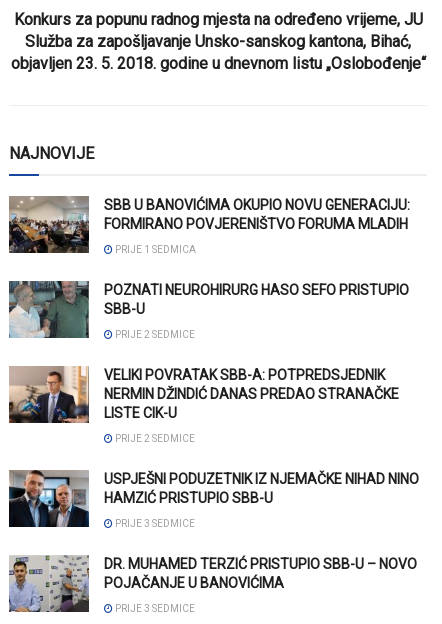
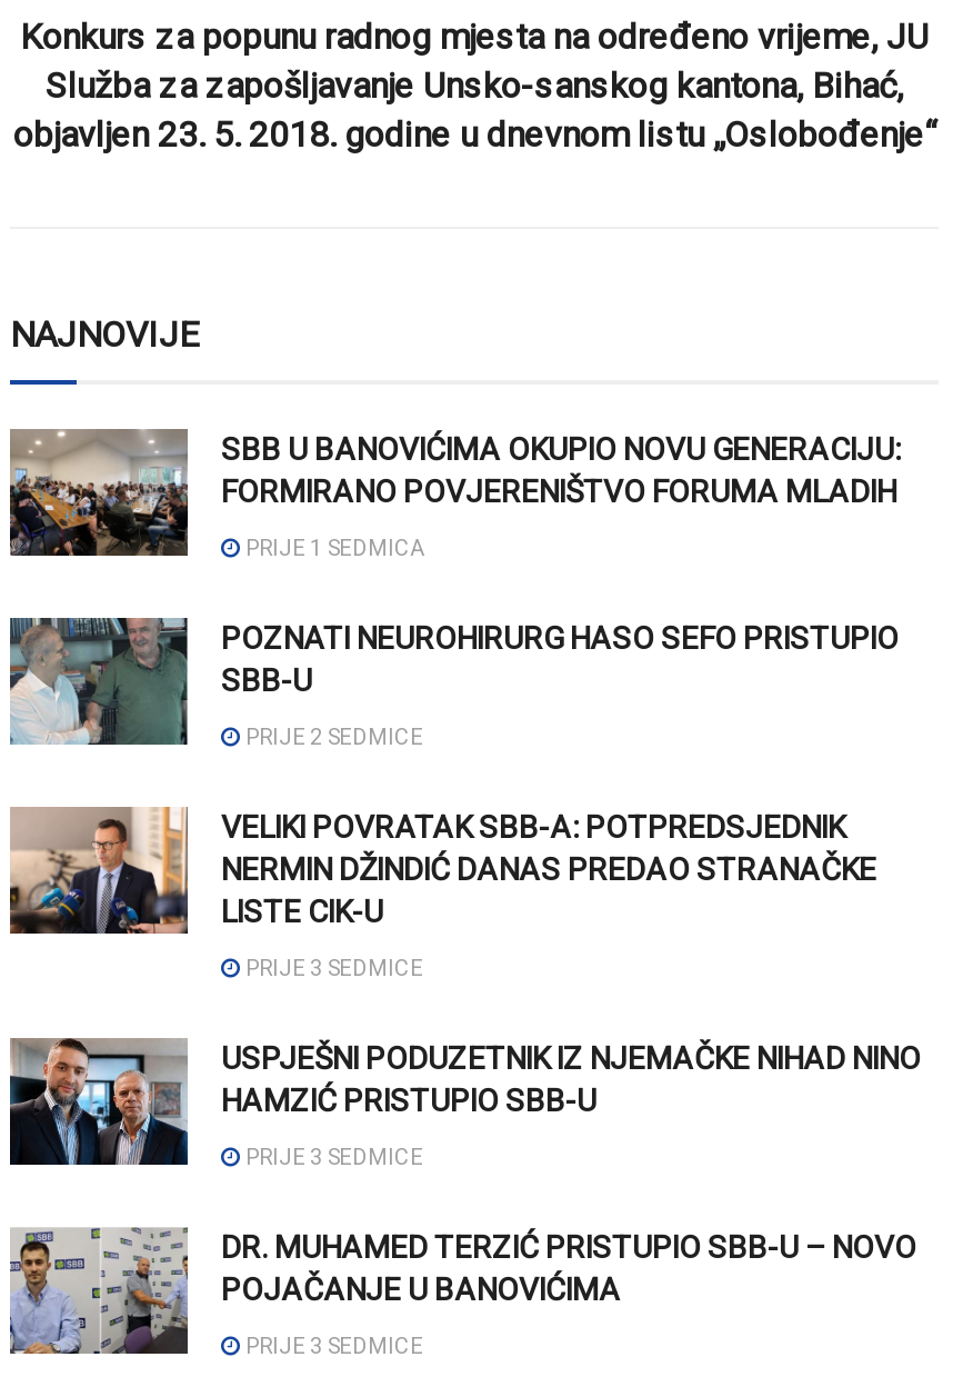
- PRIJE 2 SEDMICE
+ PRIJE 3 SEDMICE
